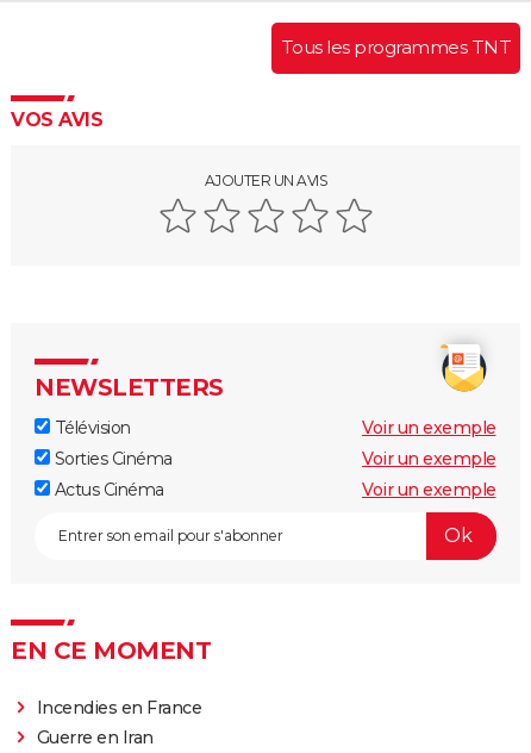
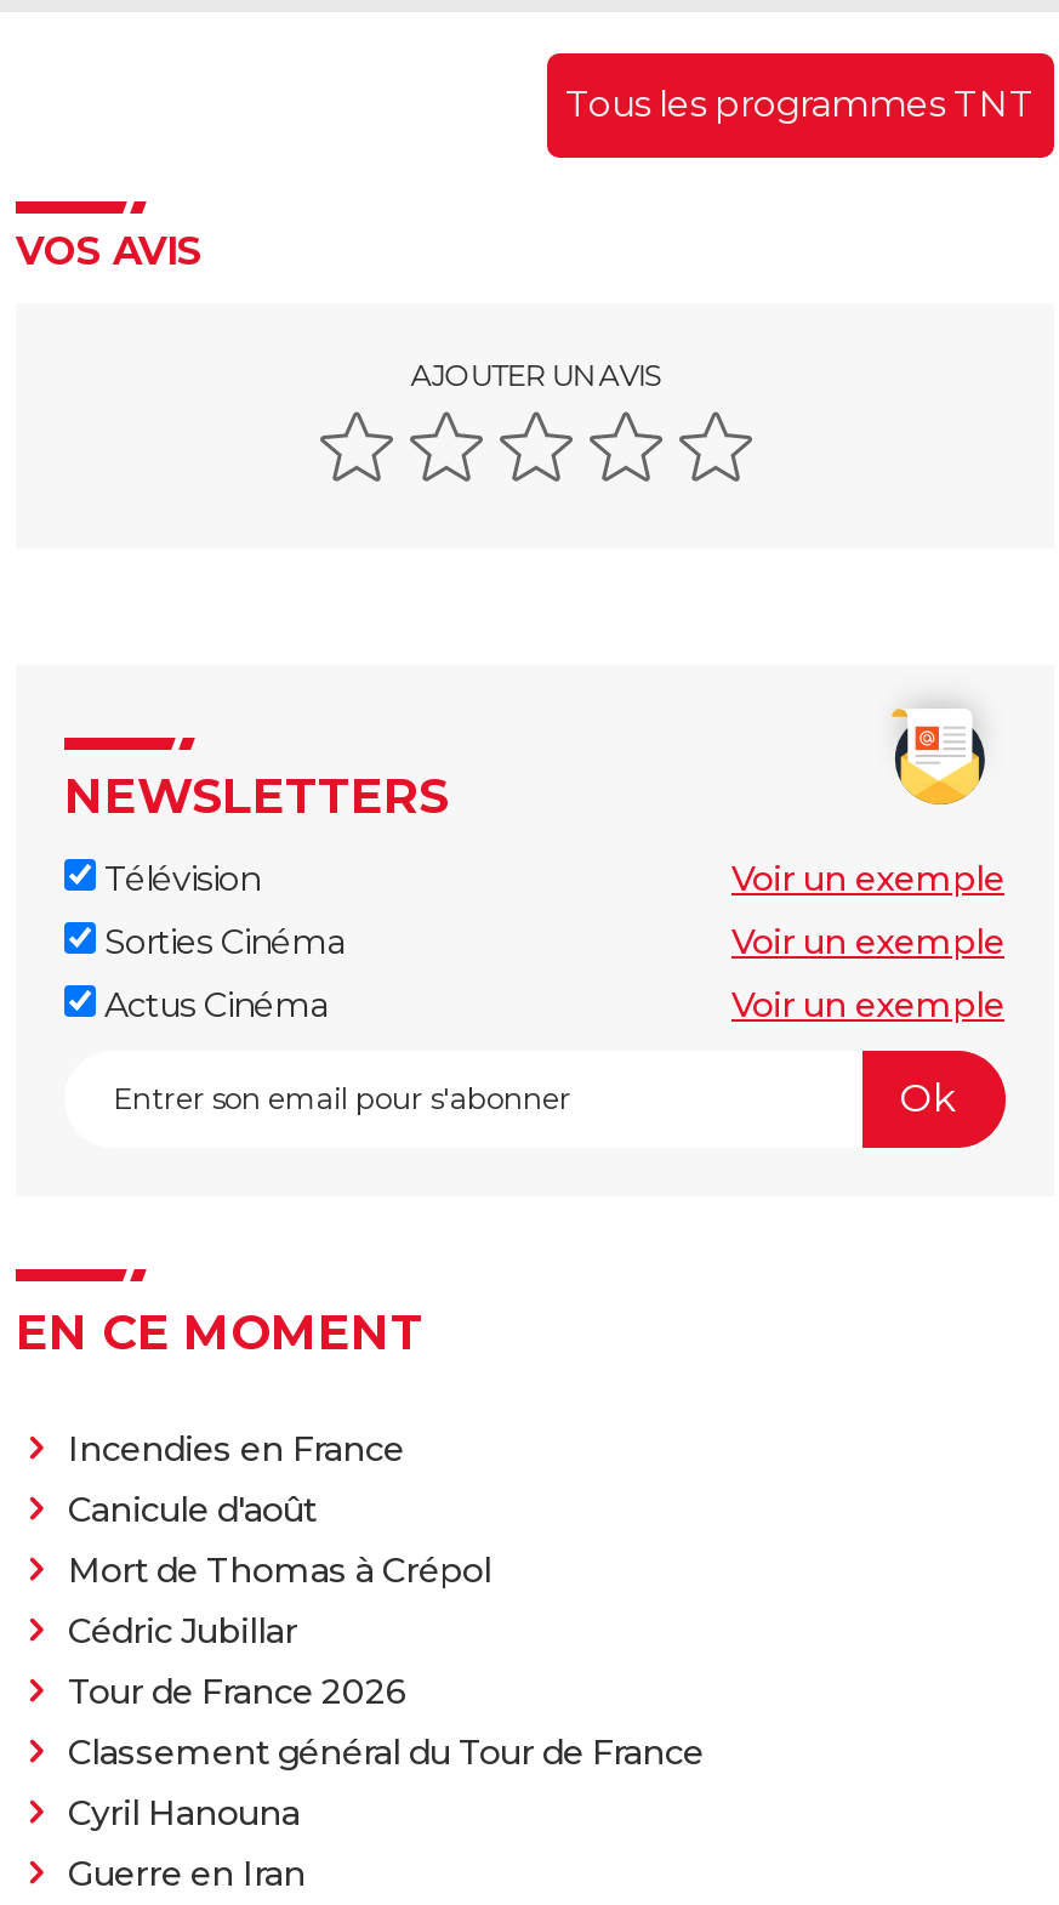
+ Canicule d'août
+ Mort de Thomas à Crépol
+ Cédric Jubillar
+ Tour de France 2026
+ Classement général du Tour de France
+ Cyril Hanouna
